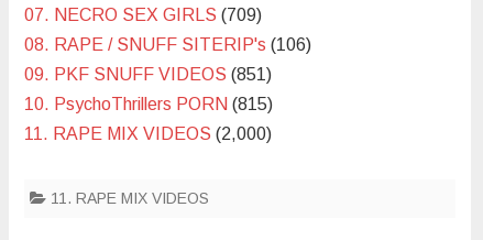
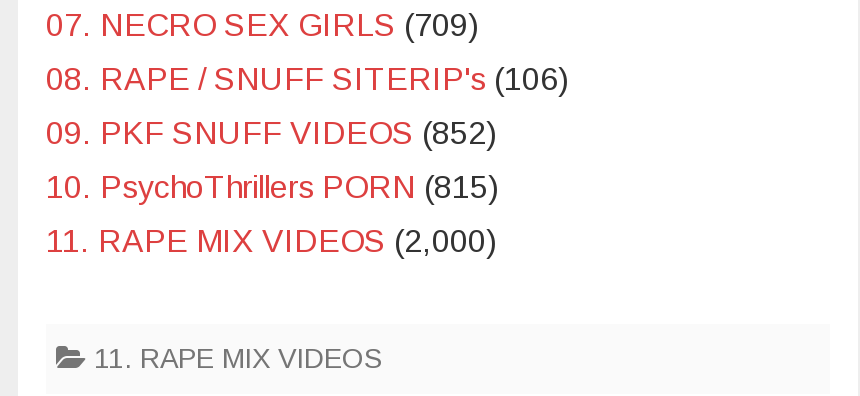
- 09. PKF SNUFF VIDEOS (851)
+ 09. PKF SNUFF VIDEOS (852)
